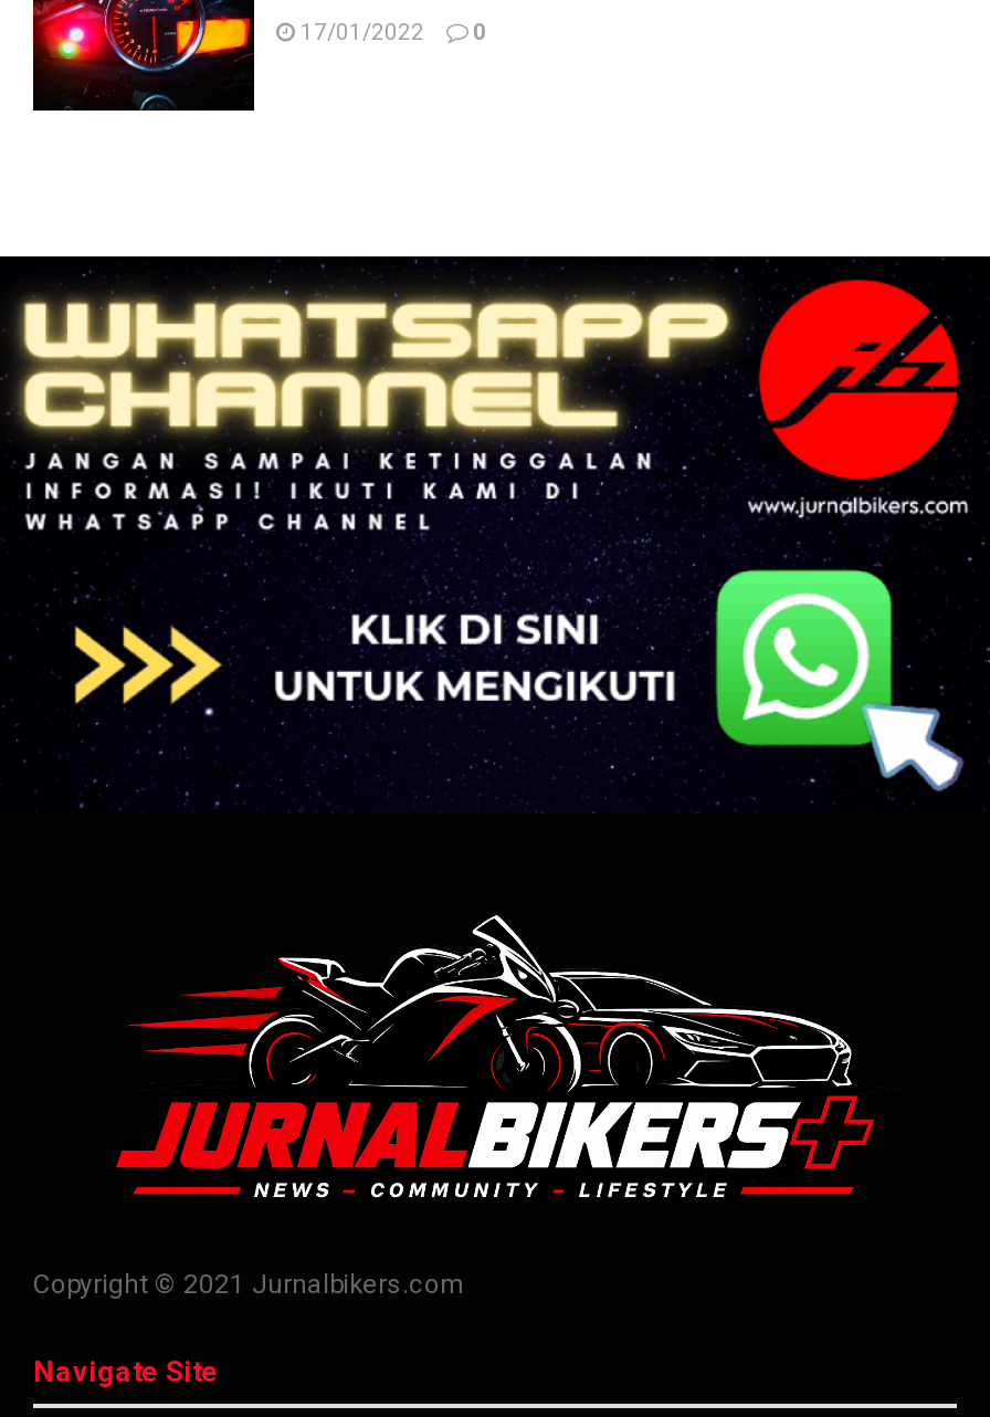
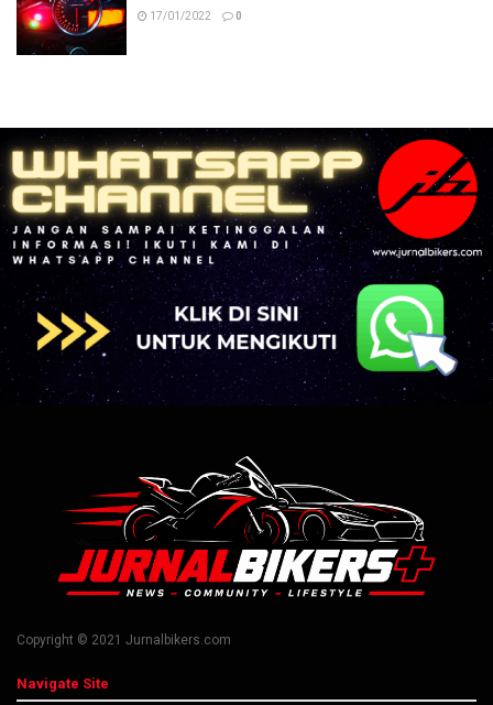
- [image]
+ [image]
